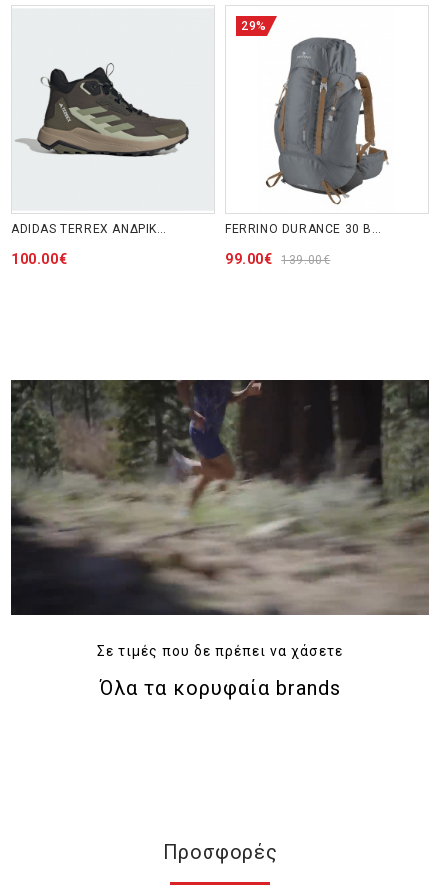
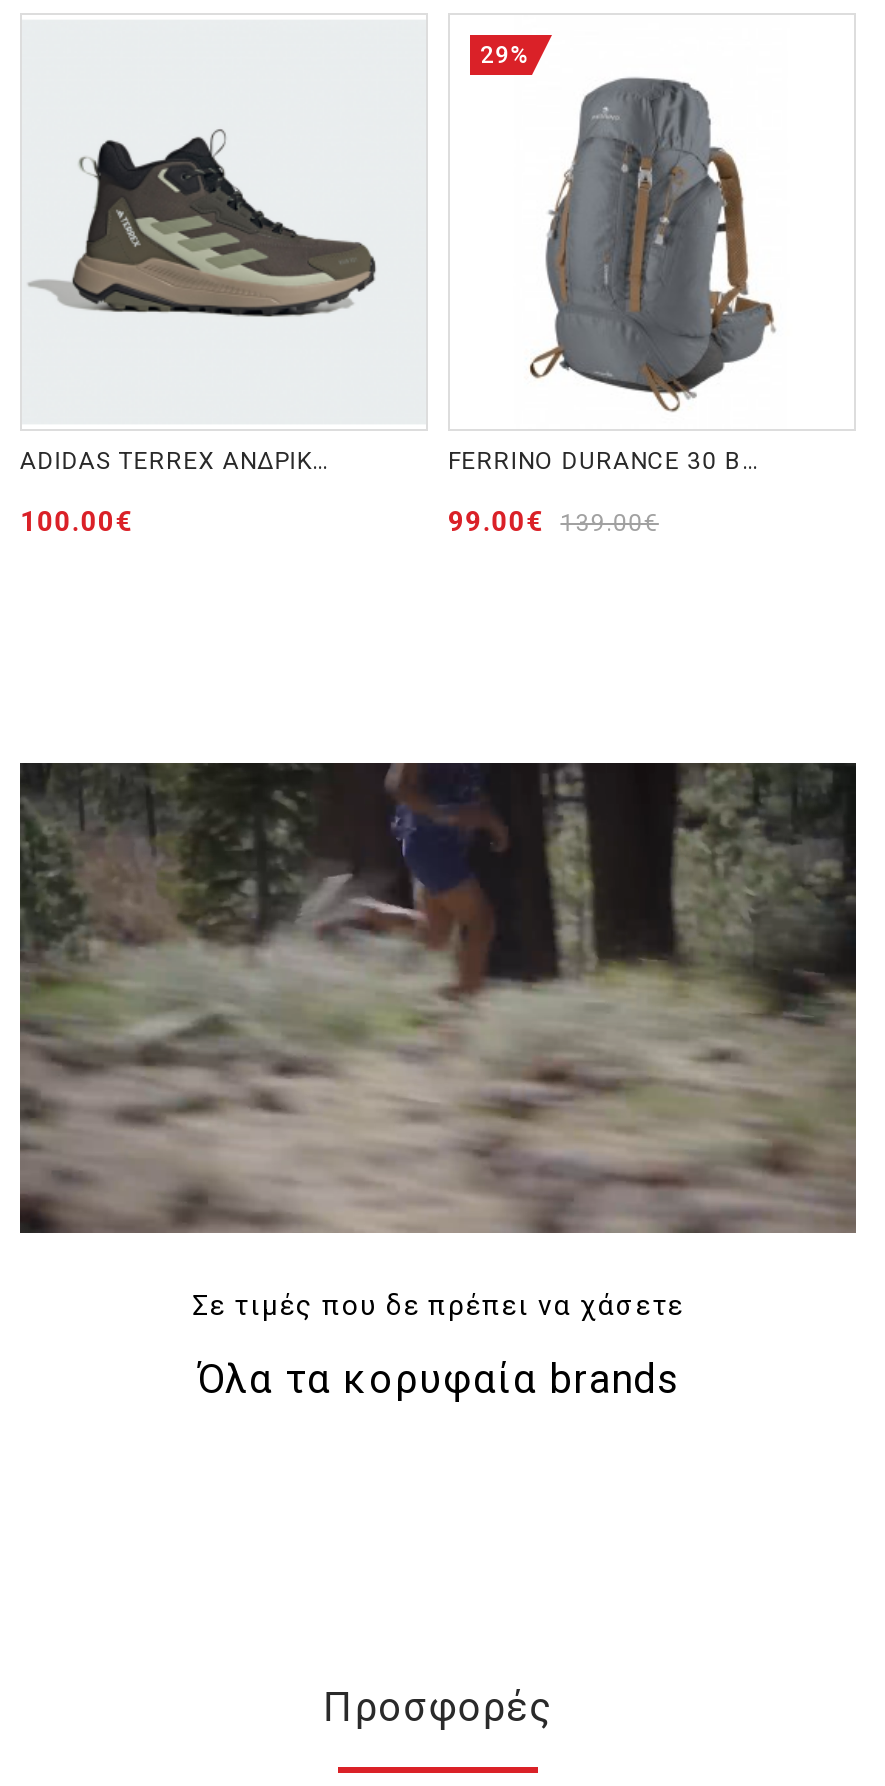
- [image]
+ [image]
